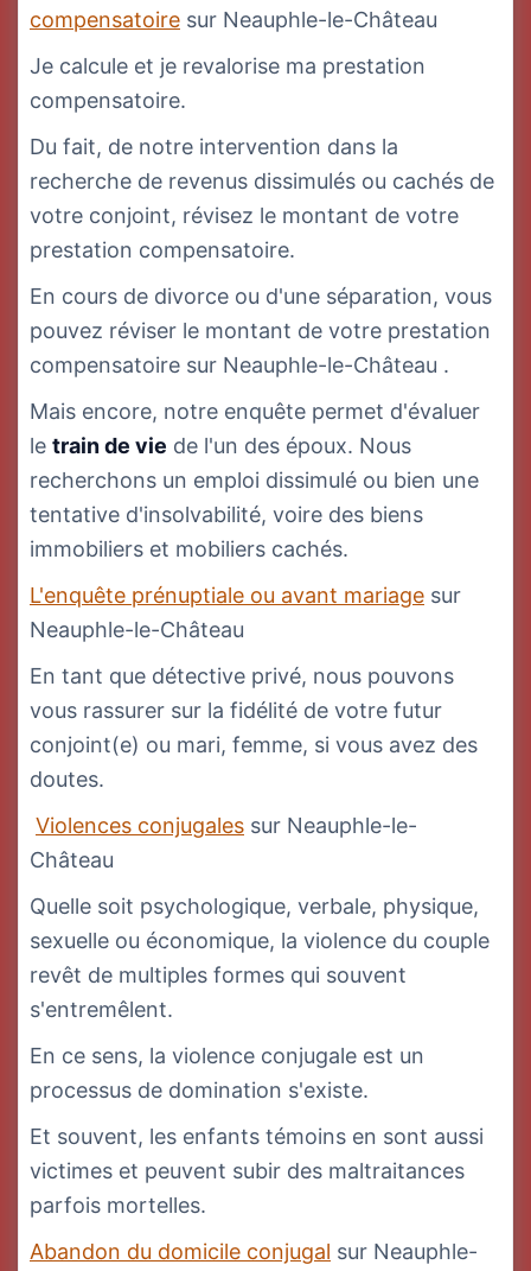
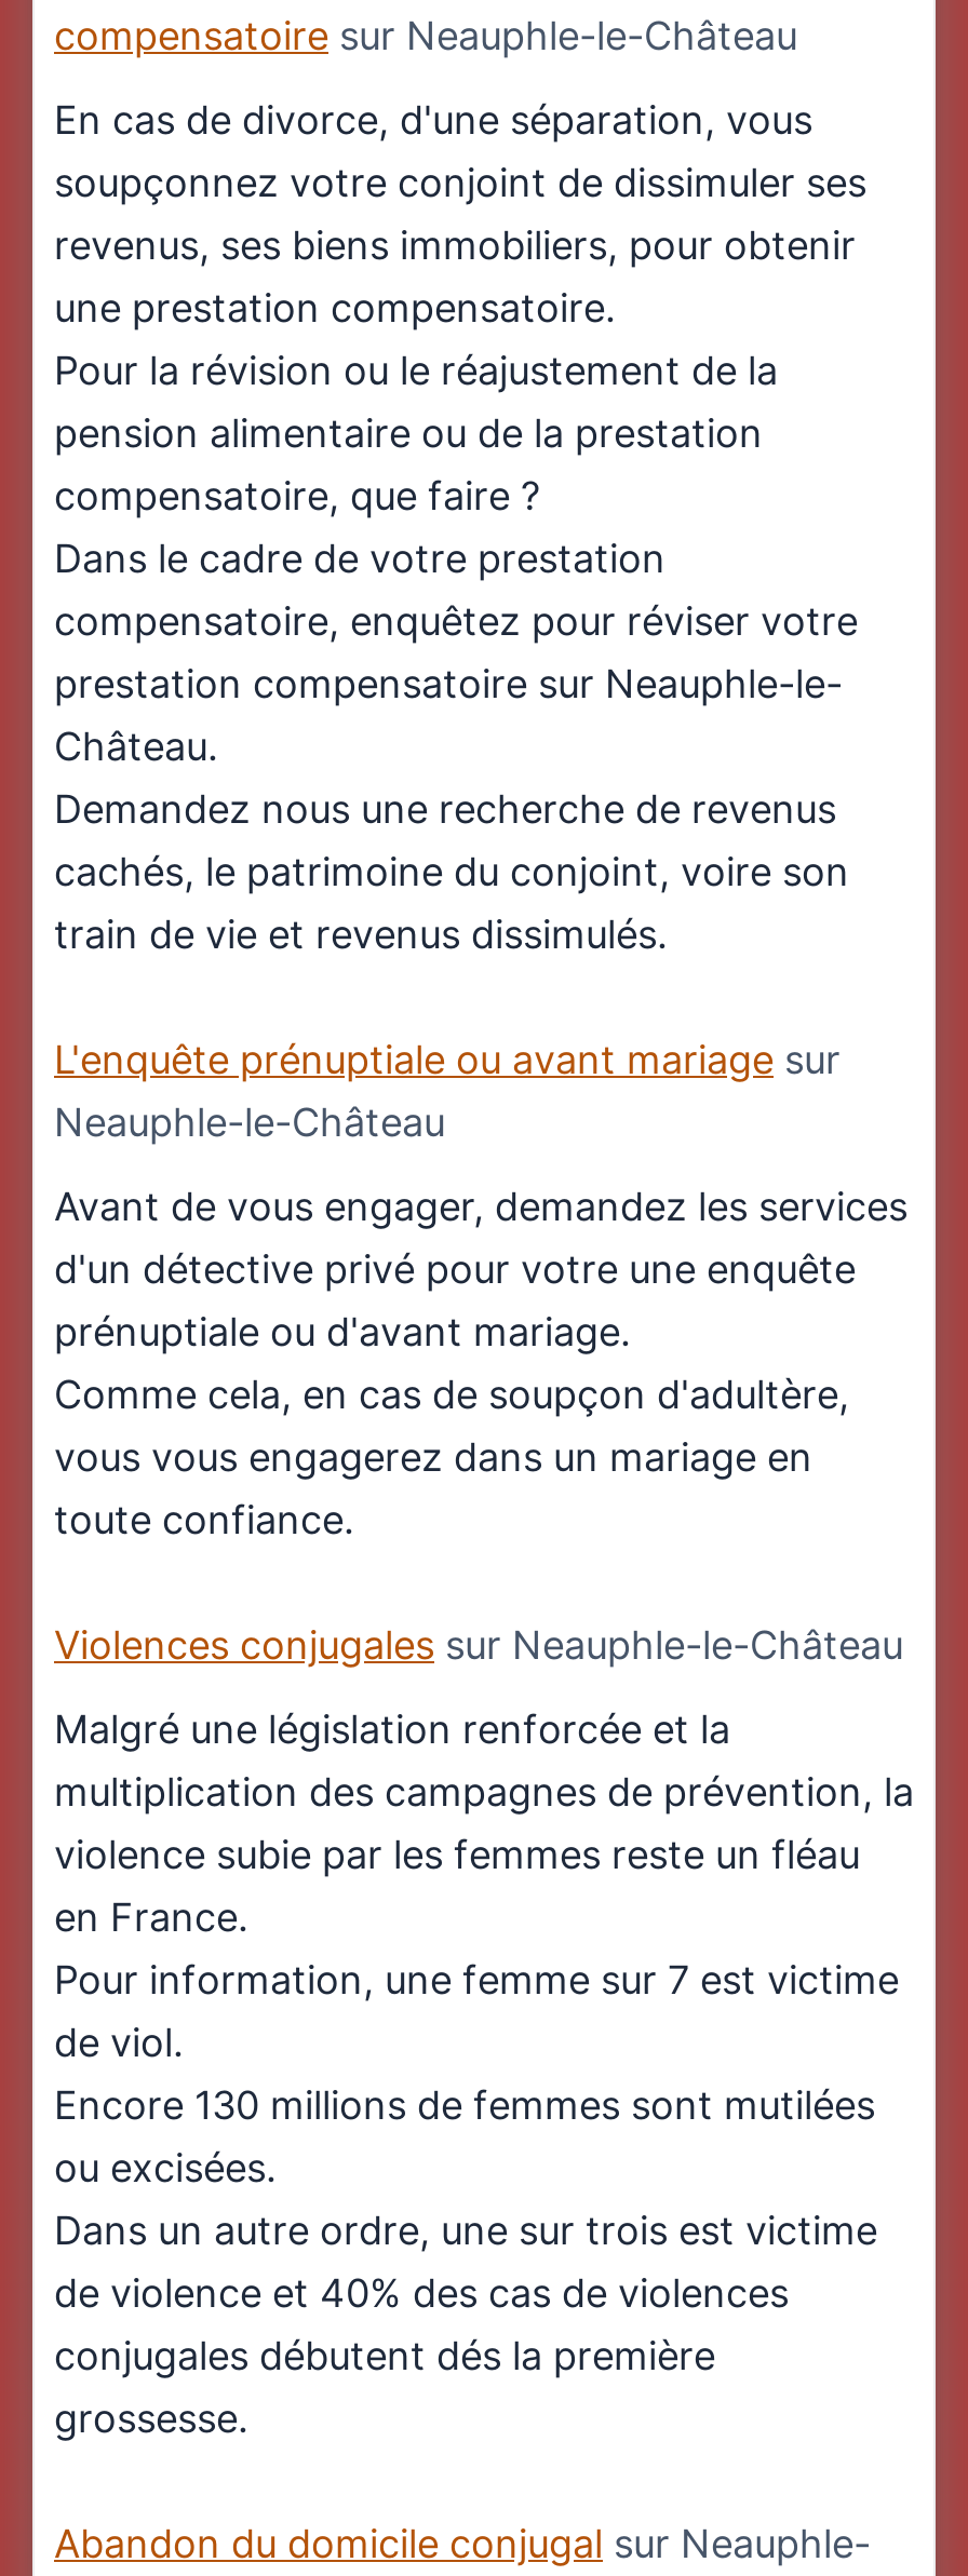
- Je calcule et je revalorise ma prestation
- compensatoire.
- Du fait, de notre intervention dans la
- recherche de revenus dissimulés ou cachés de
- votre conjoint, révisez le montant de votre
- prestation compensatoire.
- En cours de divorce ou d'une séparation, vous
- pouvez réviser le montant de votre prestation
- compensatoire sur Neauphle-le-Château .
- Mais encore, notre enquête permet d'évaluer
- le train de vie de l'un des époux. Nous
- recherchons un emploi dissimulé ou bien une
- tentative d'insolvabilité, voire des biens
- immobiliers et mobiliers cachés.
+ En cas de divorce, d'une séparation, vous
+ soupçonnez votre conjoint de dissimuler ses
+ revenus, ses biens immobiliers, pour obtenir
+ une prestation compensatoire.
+ Pour la révision ou le réajustement de la
+ pension alimentaire ou de la prestation
+ compensatoire, que faire ?
+ Dans le cadre de votre prestation
+ compensatoire, enquêtez pour réviser votre
+ prestation compensatoire sur Neauphle-le-
+ Château.
+ Demandez nous une recherche de revenus
+ cachés, le patrimoine du conjoint, voire son
+ train de vie et revenus dissimulés.

- En tant que détective privé, nous pouvons
- vous rassurer sur la fidélité de votre futur
- conjoint(e) ou mari, femme, si vous avez des
- doutes.
- Violences conjugales sur Neauphle-le-
- Château
- Quelle soit psychologique, verbale, physique,
- sexuelle ou économique, la violence du couple
- revêt de multiples formes qui souvent
- s'entremêlent.
- En ce sens, la violence conjugale est un
- processus de domination s'existe.
- Et souvent, les enfants témoins en sont aussi
- victimes et peuvent subir des maltraitances
- parfois mortelles.
+ Avant de vous engager, demandez les services
+ d'un détective privé pour votre une enquête
+ prénuptiale ou d'avant mariage.
+ Comme cela, en cas de soupçon d'adultère,
+ vous vous engagerez dans un mariage en
+ toute confiance.
+ Violences conjugales sur Neauphle-le-Château
+ Malgré une législation renforcée et la
+ multiplication des campagnes de prévention, la
+ violence subie par les femmes reste un fléau
+ en France.
+ Pour information, une femme sur 7 est victime
+ de viol.
+ Encore 130 millions de femmes sont mutilées
+ ou excisées.
+ Dans un autre ordre, une sur trois est victime
+ de violence et 40% des cas de violences
+ conjugales débutent dés la première
+ grossesse.
